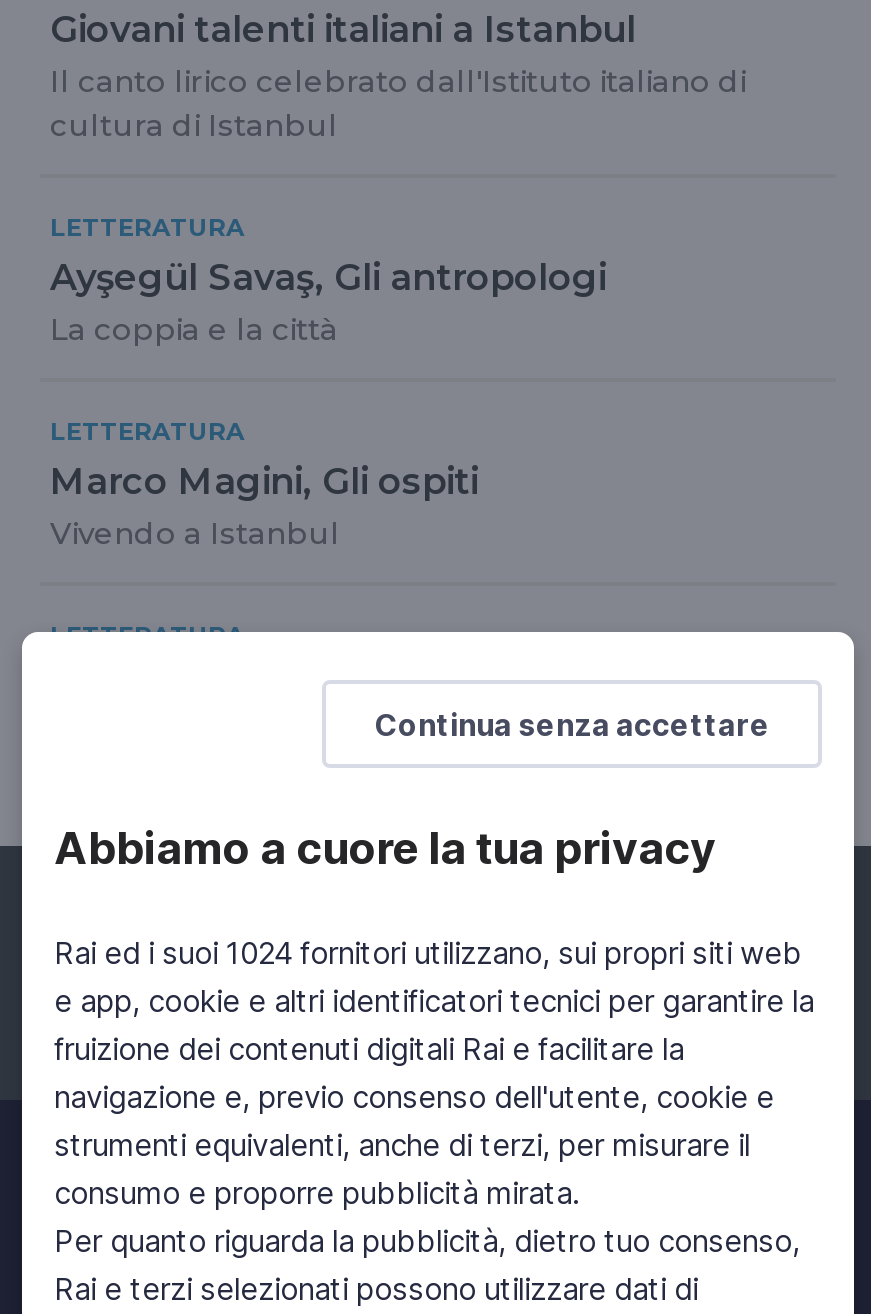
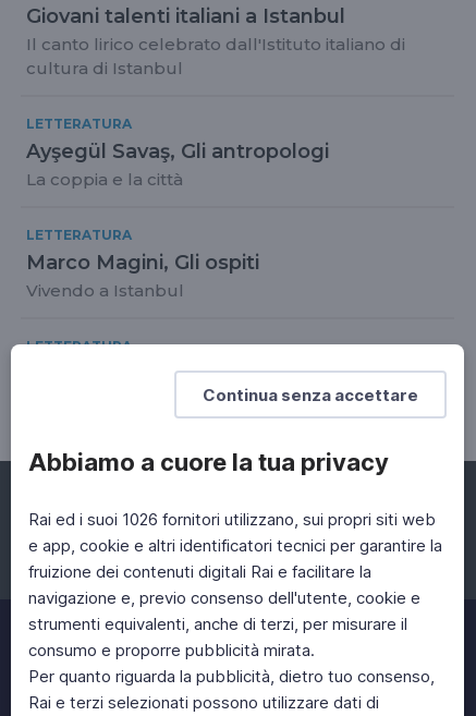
- Rai ed i suoi 1024 fornitori utilizzano, sui propri siti web
+ Rai ed i suoi 1026 fornitori utilizzano, sui propri siti web
